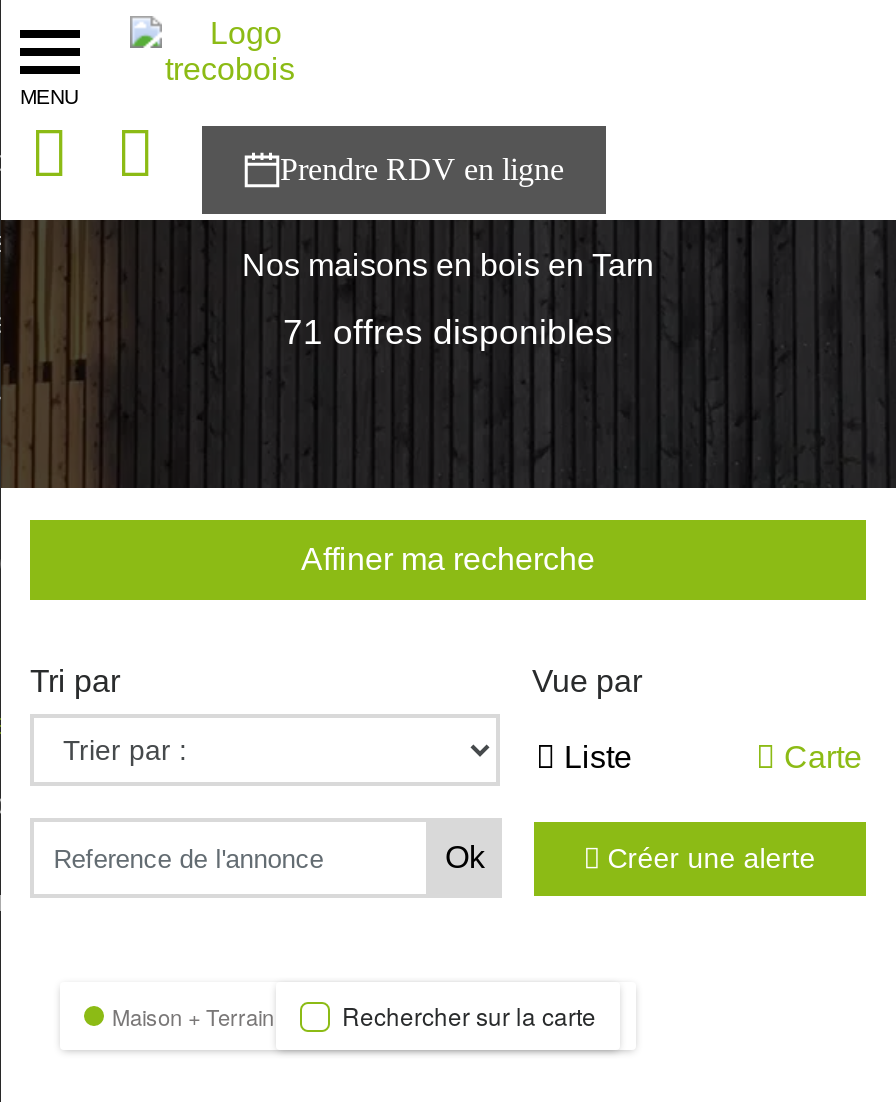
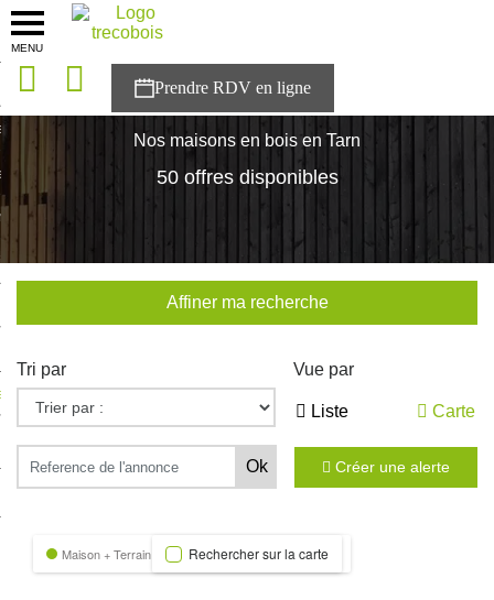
- 71 offres disponibles
+ 50 offres disponibles
